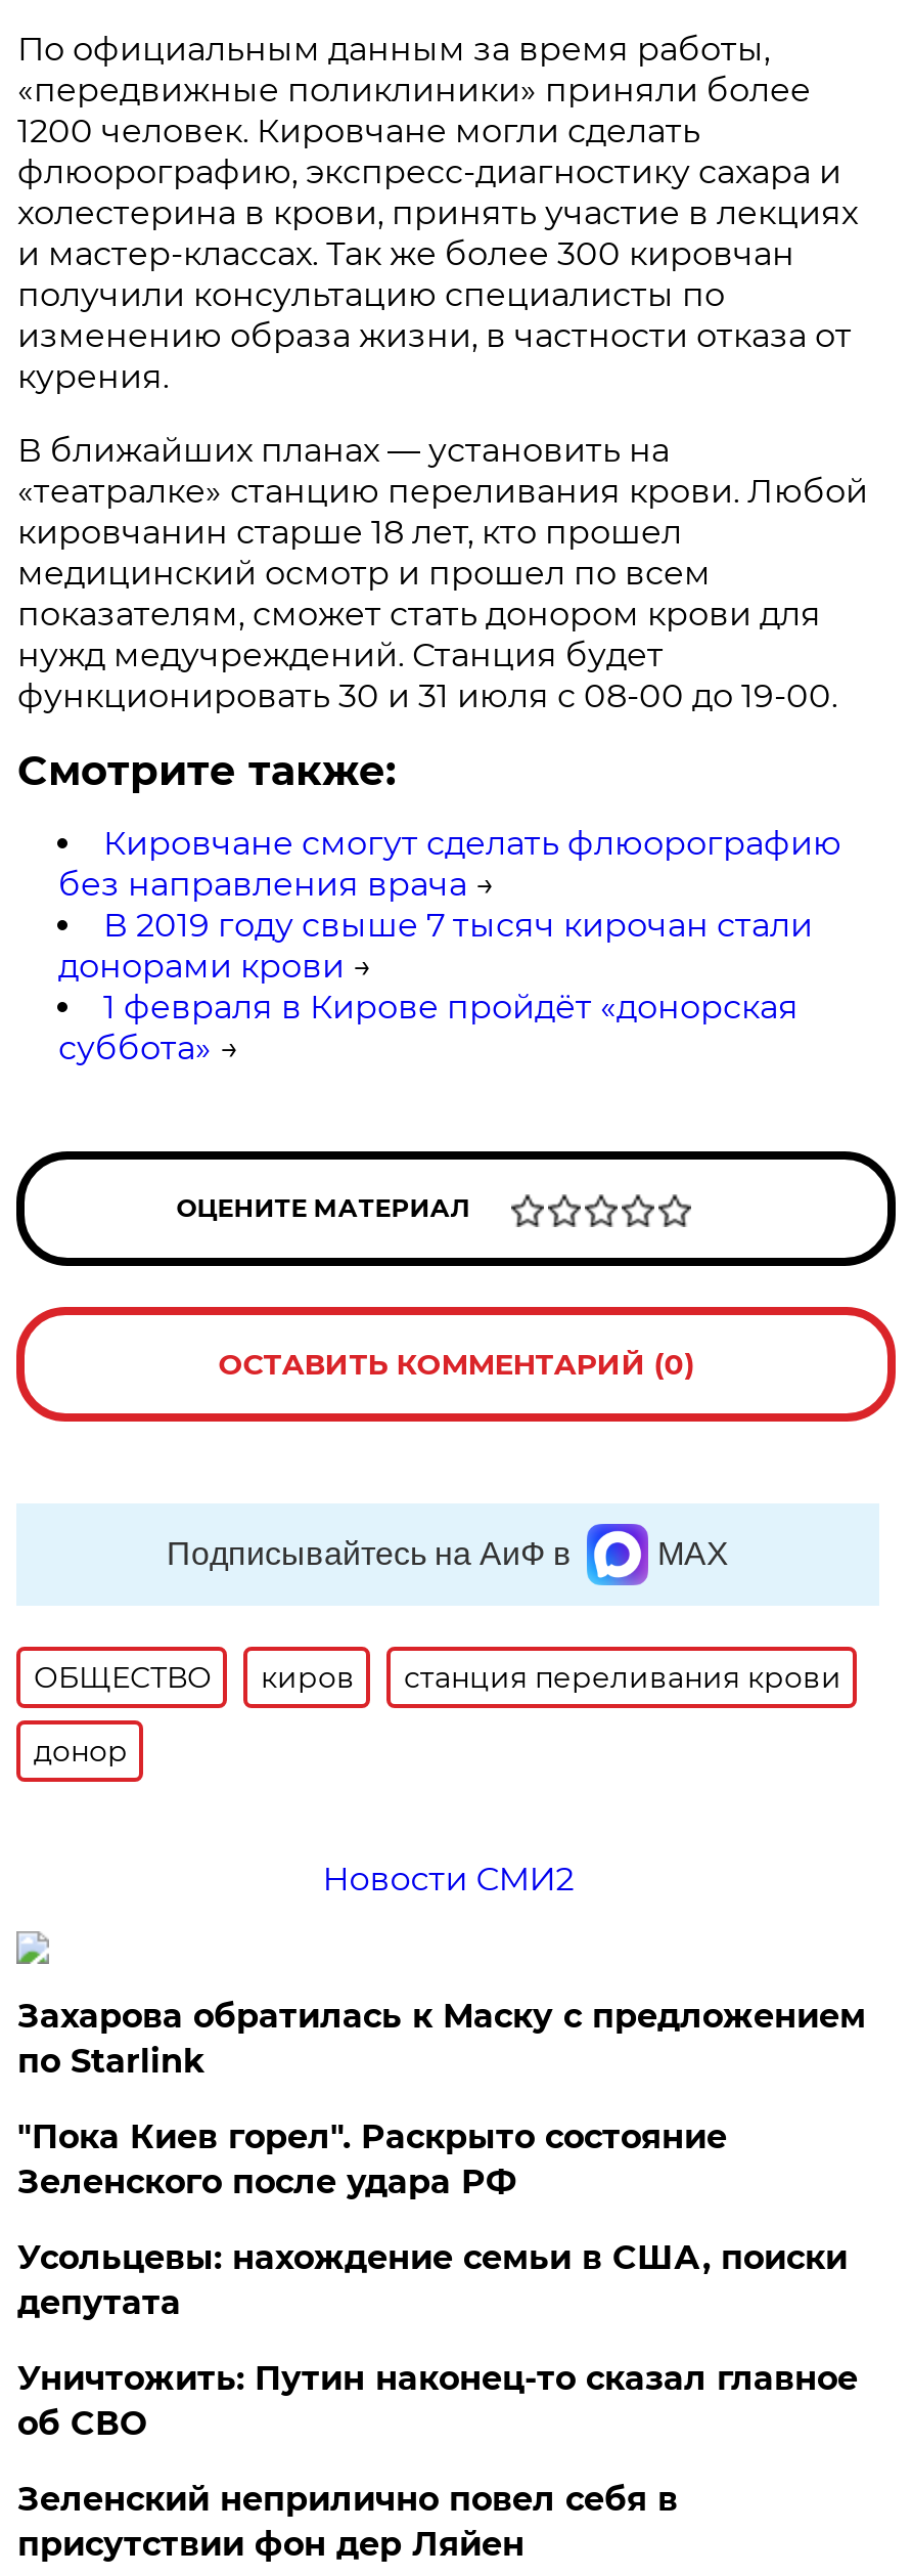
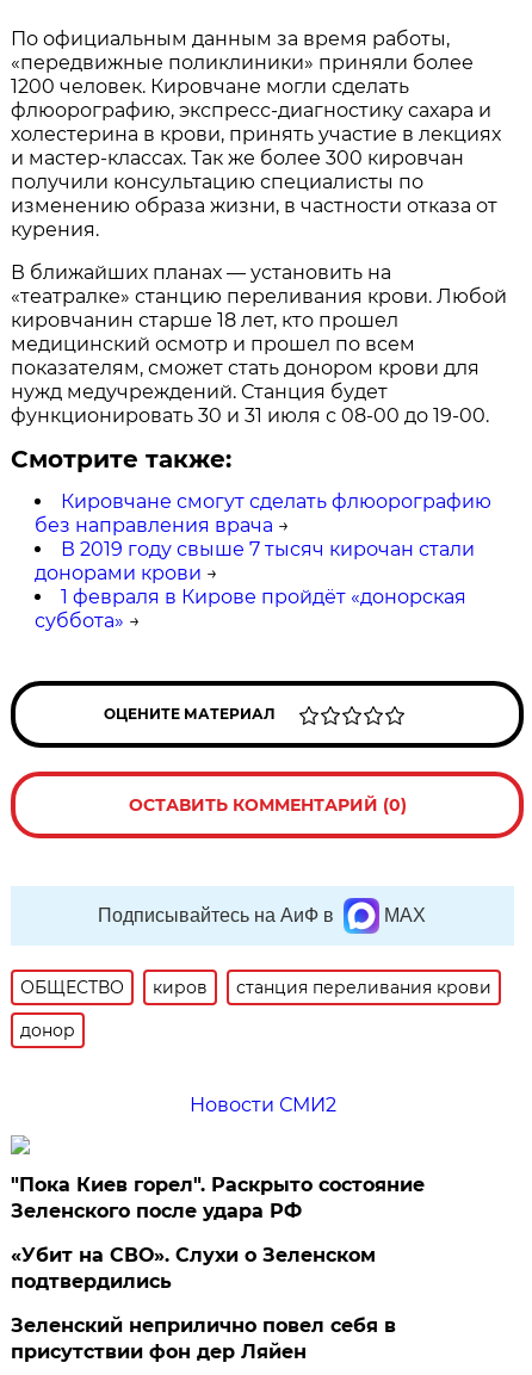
- Захарова обратилась к Маску с предложением
- по Starlink

- Усольцевы: нахождение семьи в США, поиски
- депутата
- Уничтожить: Путин наконец-то сказал главное
- об СВО
+ «Убит на СВО». Слухи о Зеленском
+ подтвердились
